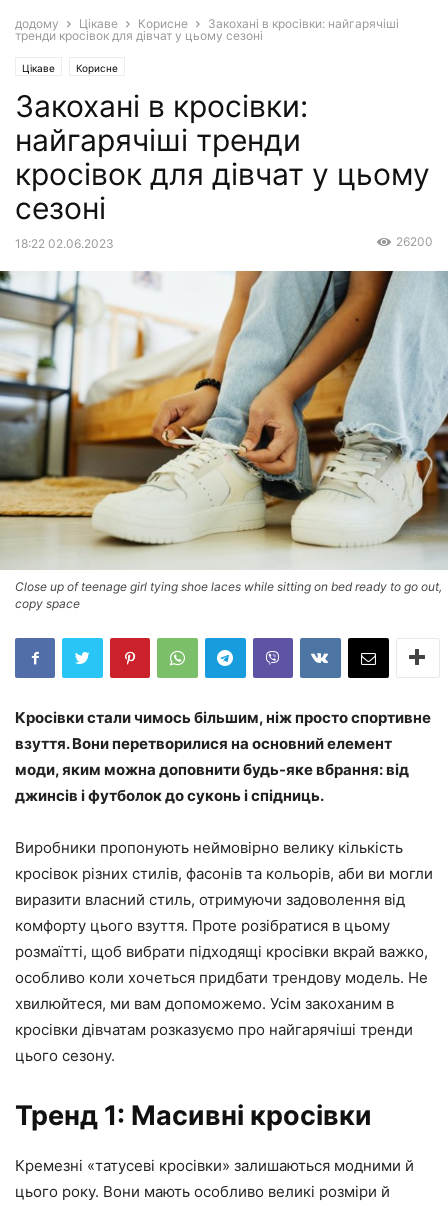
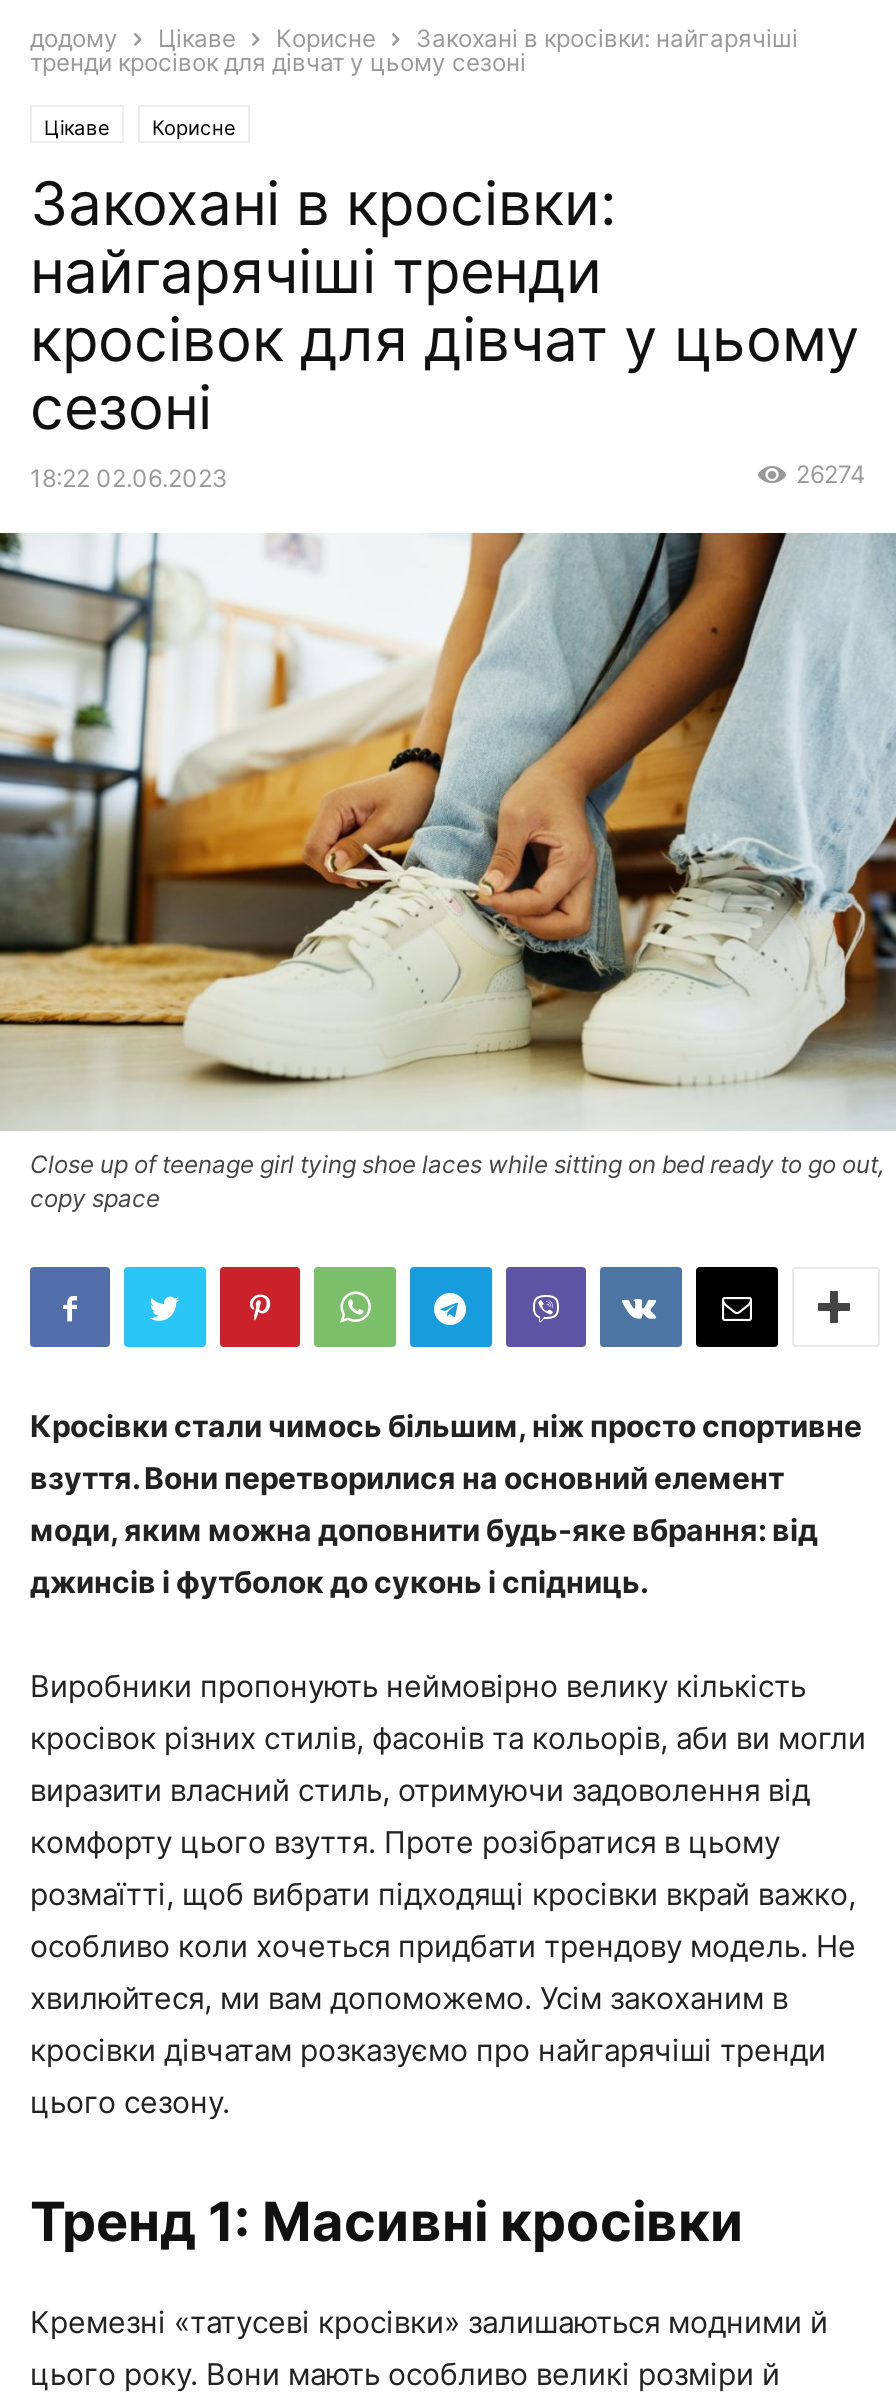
- 26200
+ 26274
